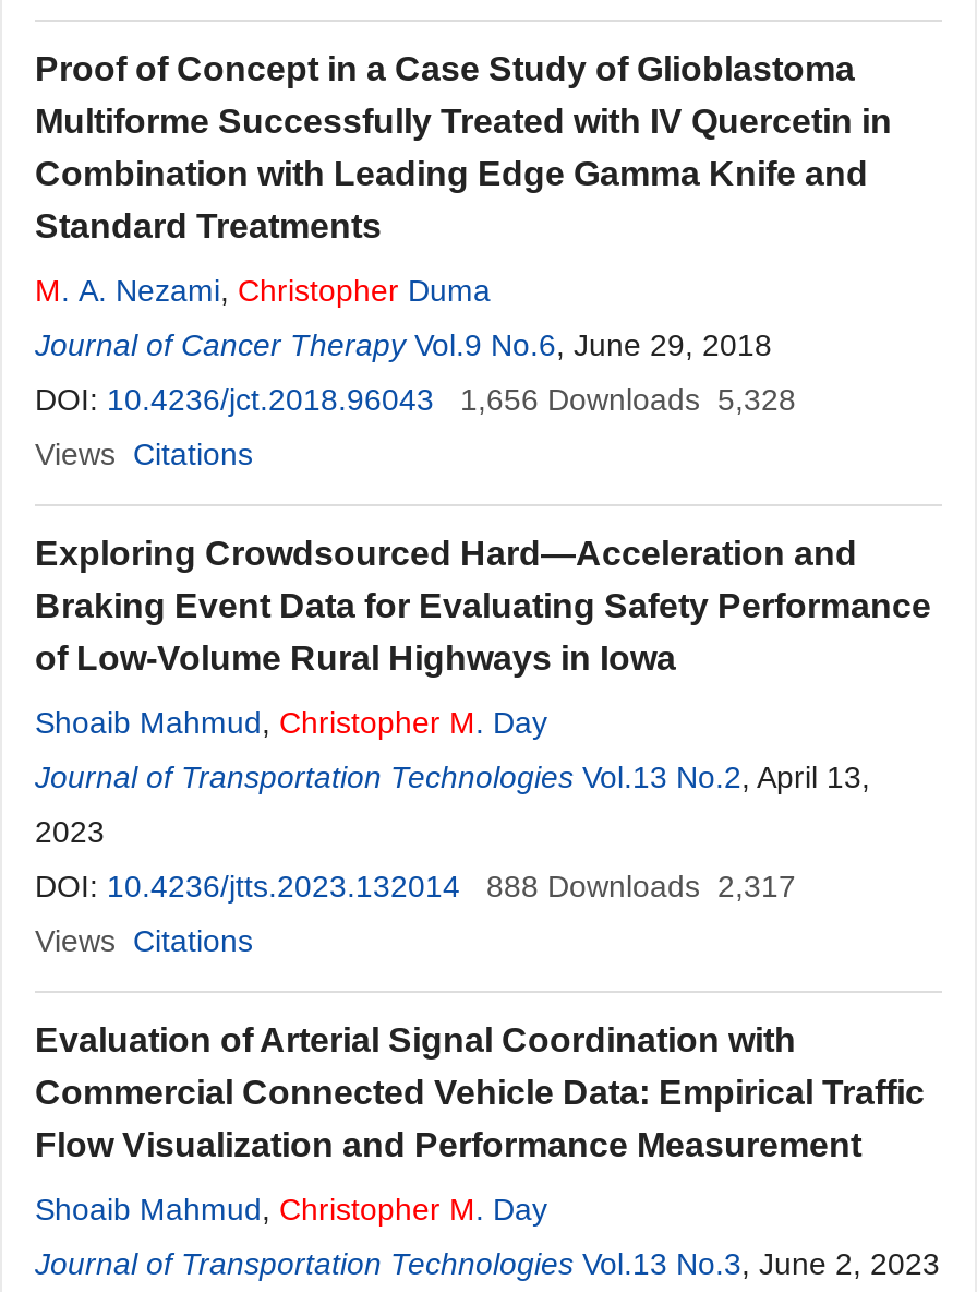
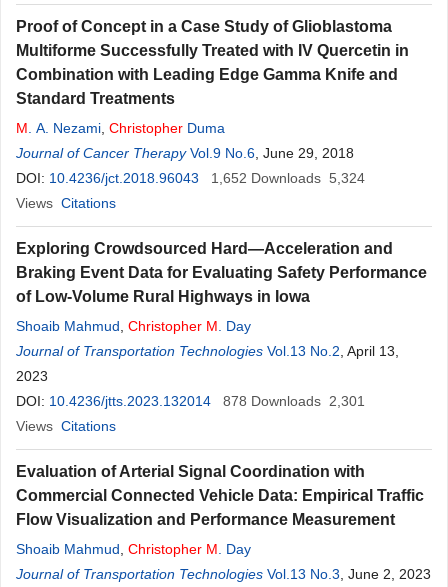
- DOI: 10.4236/jct.2018.96043 1,656 Downloads 5,328
+ DOI: 10.4236/jct.2018.96043 1,652 Downloads 5,324

- DOI: 10.4236/jtts.2023.132014 888 Downloads 2,317
+ DOI: 10.4236/jtts.2023.132014 878 Downloads 2,301
